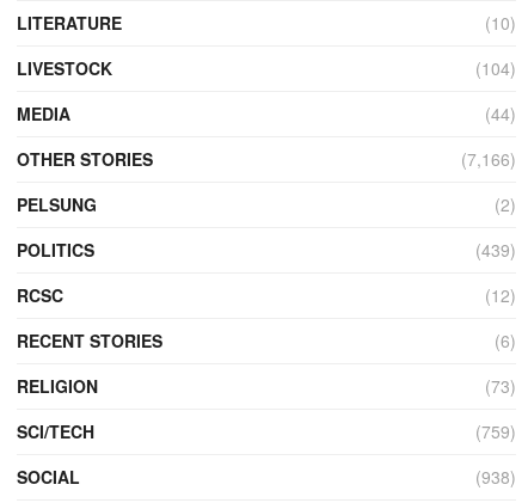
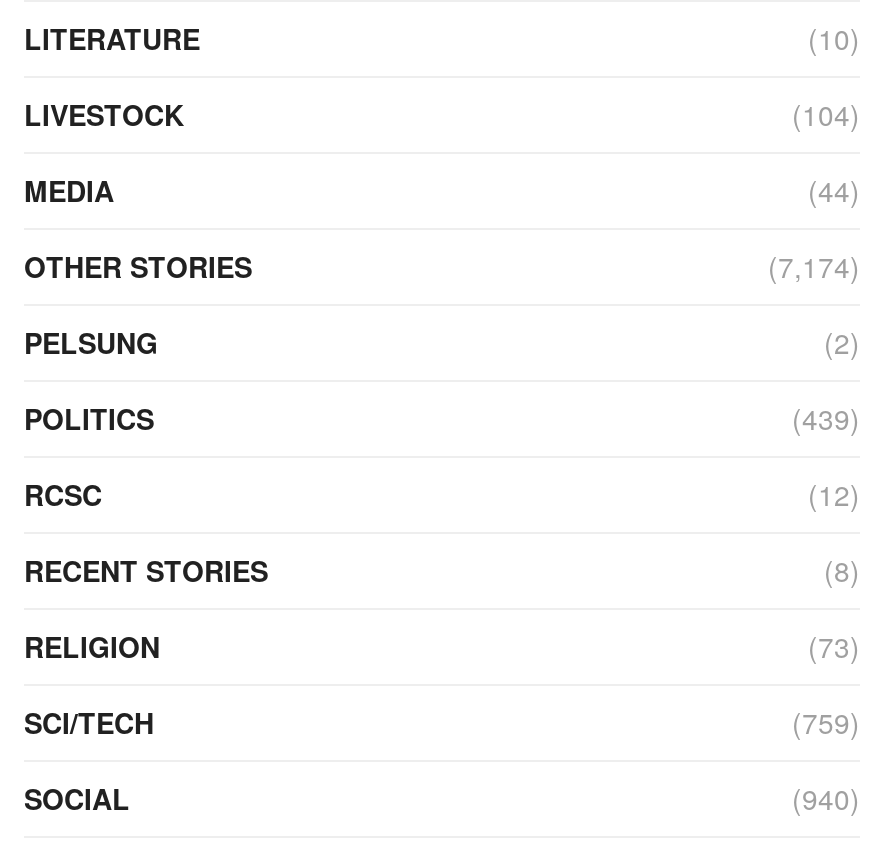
- (7,166)
+ (7,174)

- (6)
+ (8)

- (938)
+ (940)
